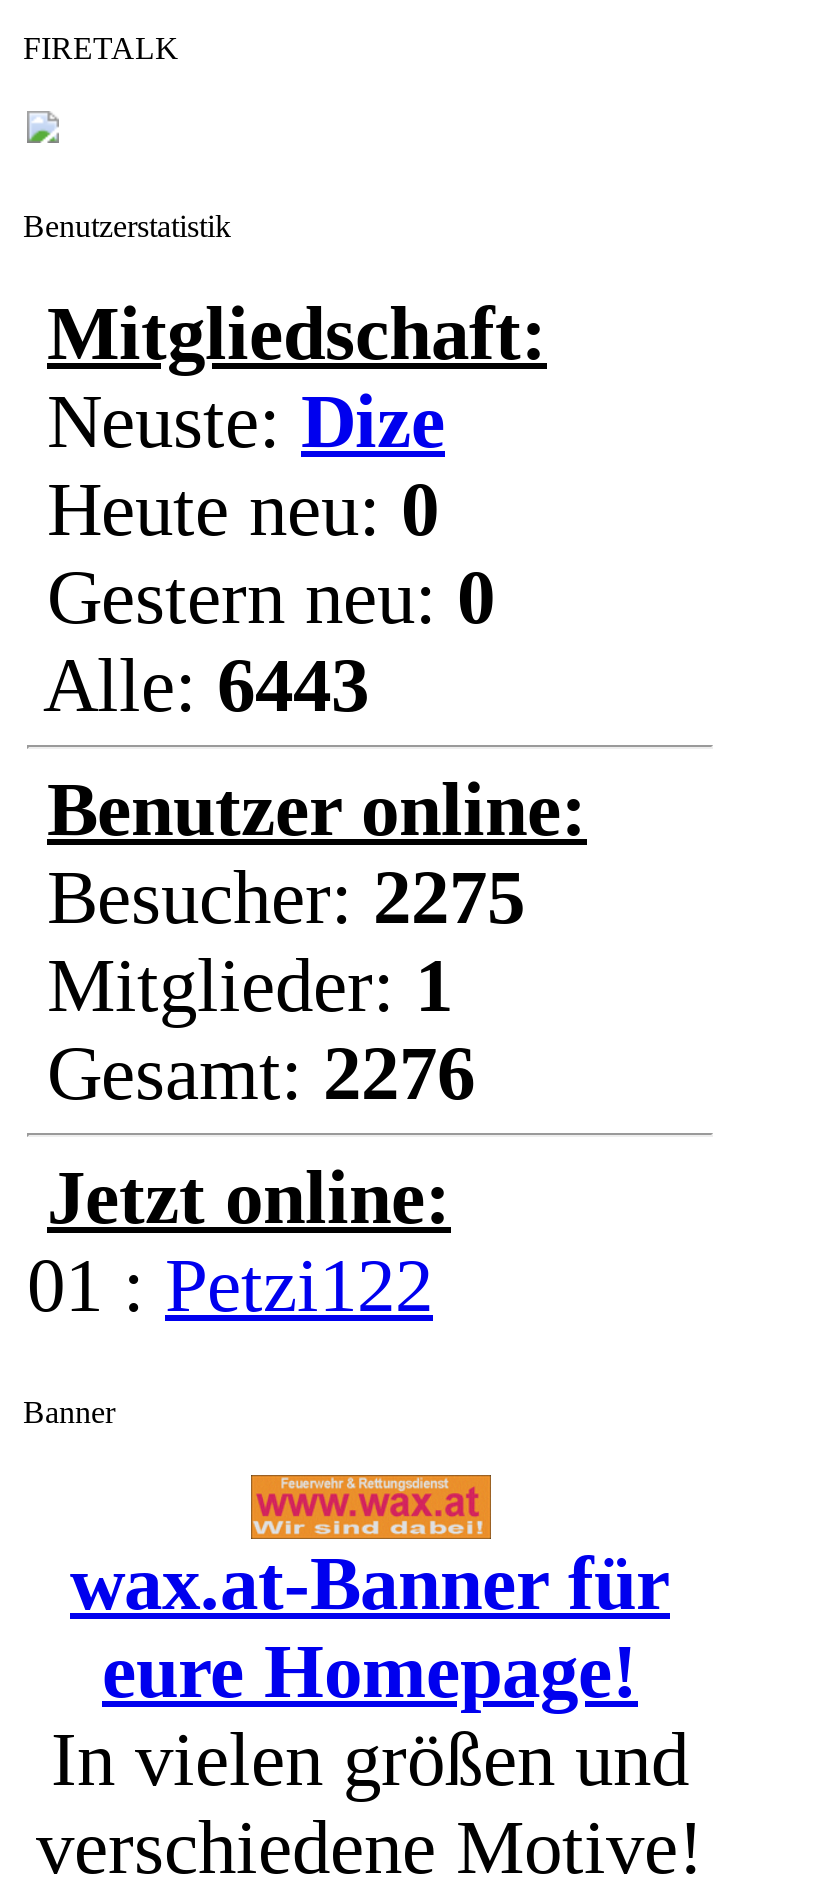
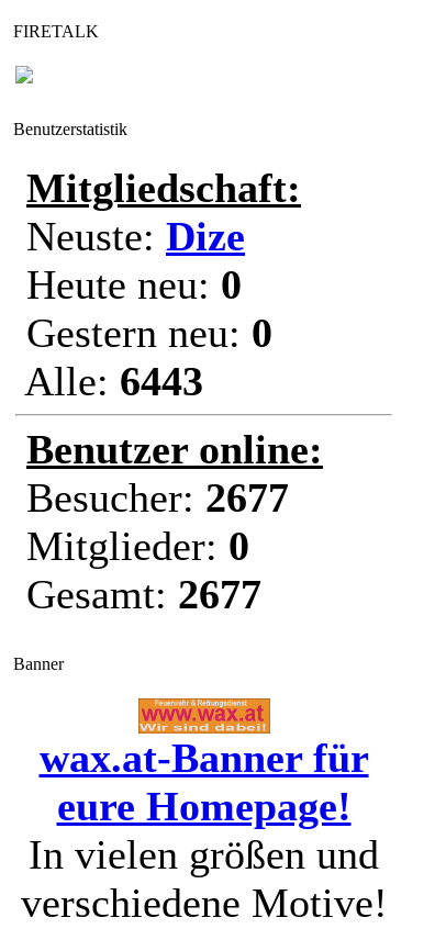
- Besucher: 2275
- Mitglieder: 1
- Gesamt: 2276
- Jetzt online:
- 01 : Petzi122
+ Besucher: 2677
+ Mitglieder: 0
+ Gesamt: 2677
